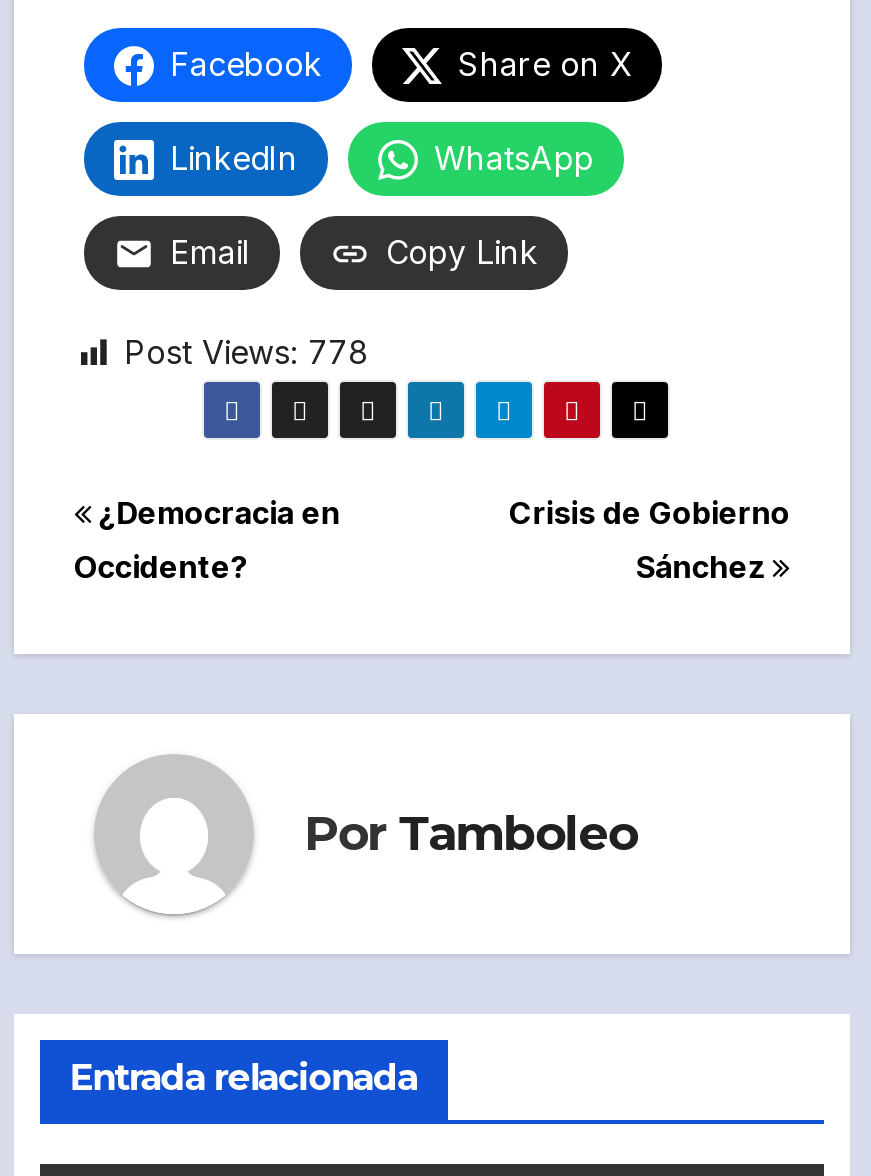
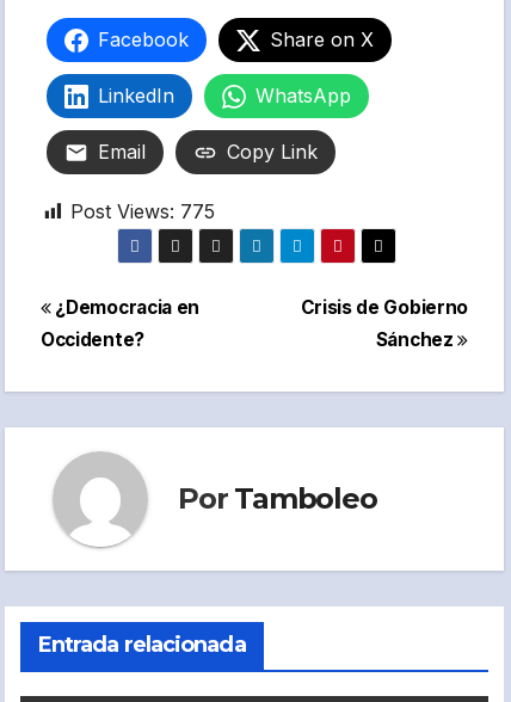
- Post Views: 778
+ Post Views: 775
